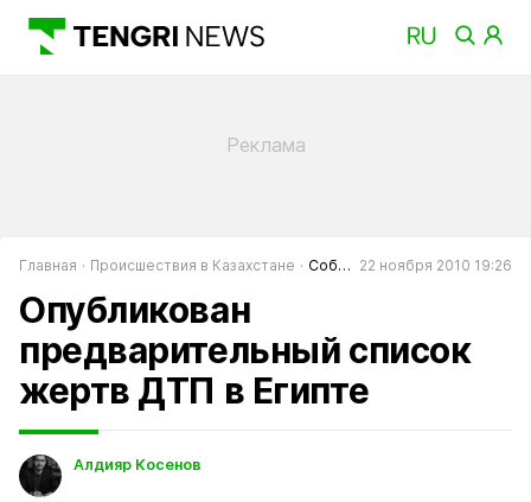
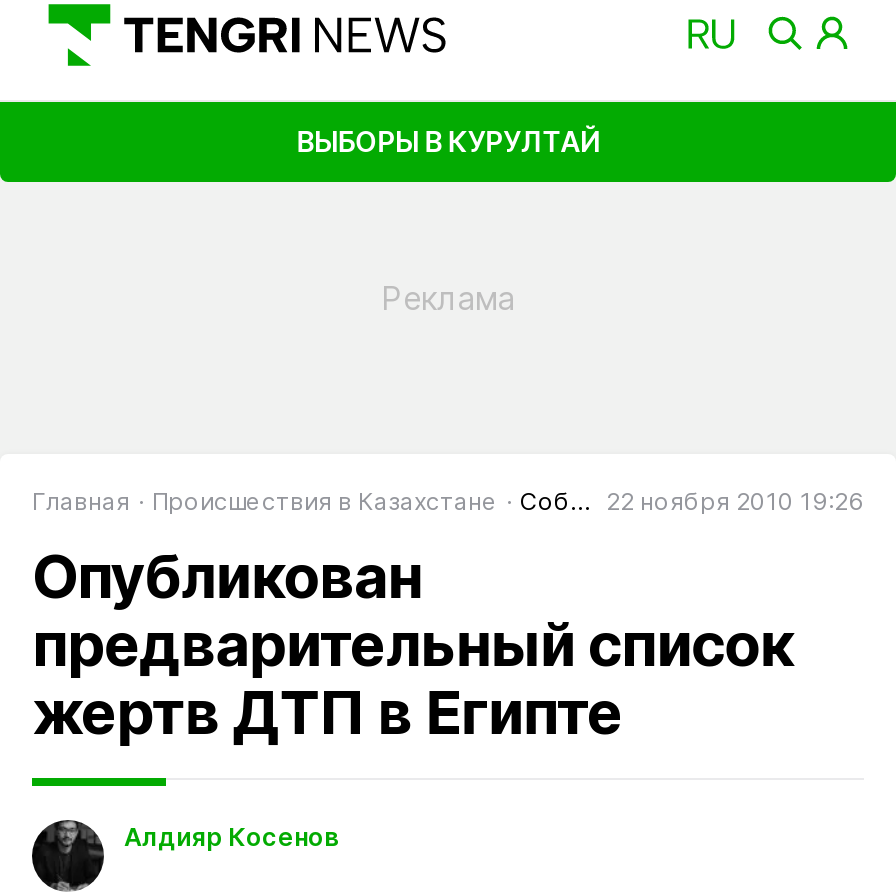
+ ВЫБОРЫ В КУРУЛТАЙ
